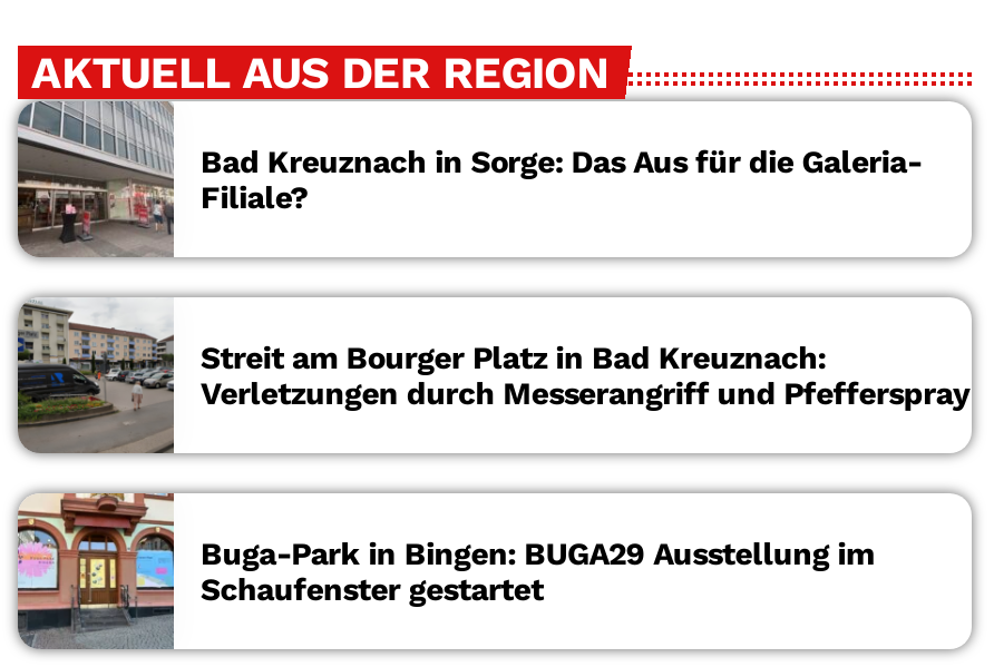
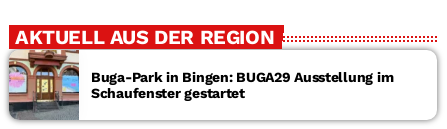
- [image]
- Bad Kreuznach in Sorge: Das Aus für die Galeria-
- Filiale?

- [image]
- Streit am Bourger Platz in Bad Kreuznach:
- Verletzungen durch Messerangriff und Pfefferspray
